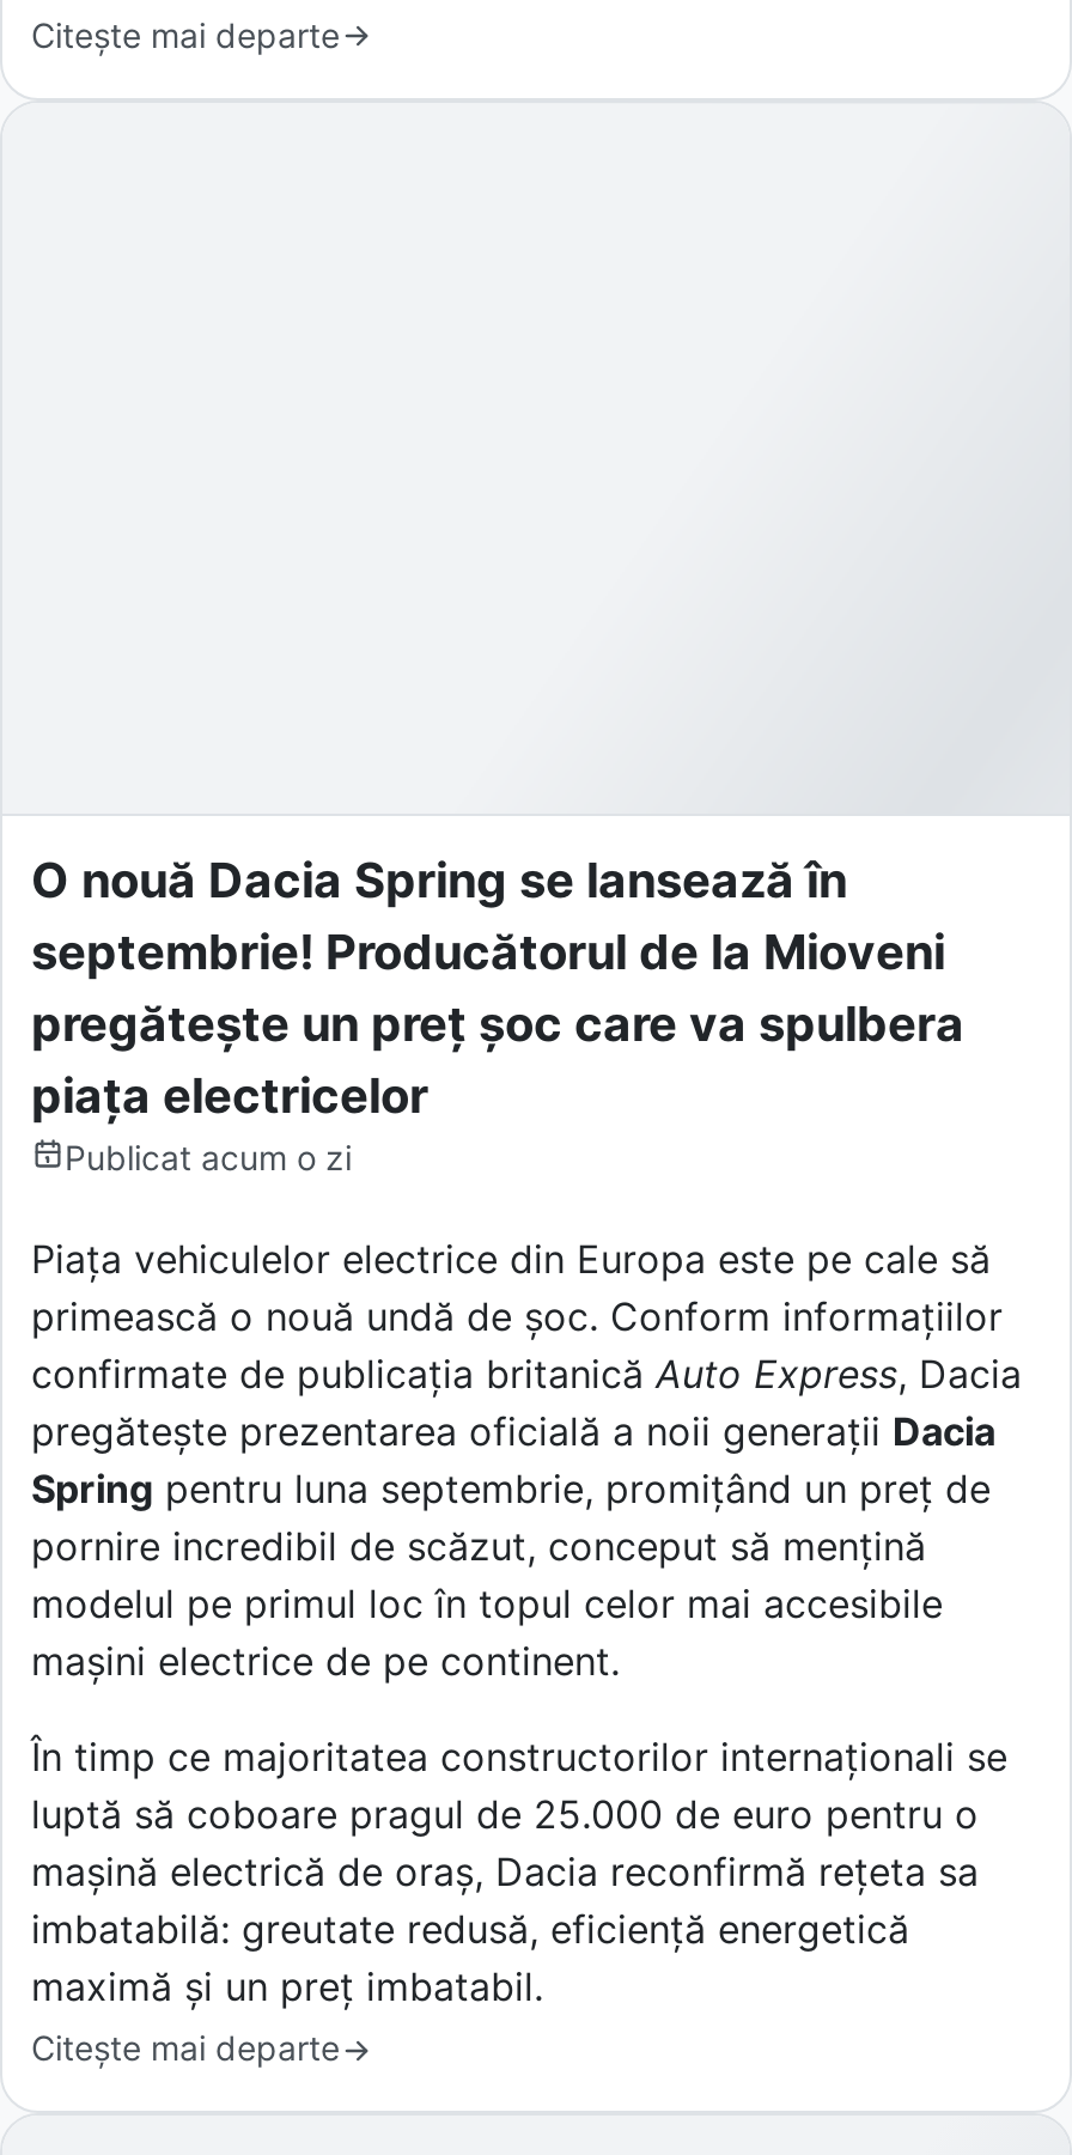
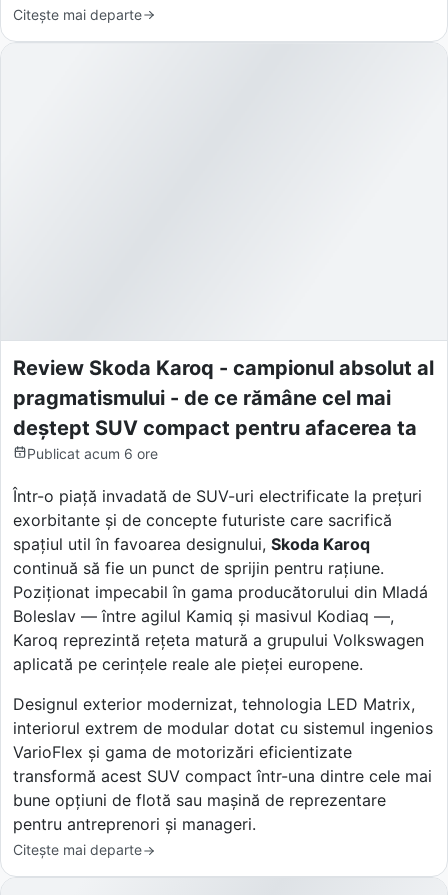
- O nouă Dacia Spring se lansează în
- septembrie! Producătorul de la Mioveni
- pregătește un preț șoc care va spulbera
- piața electricelor
- Publicat acum o zi
+ Review Skoda Karoq - campionul absolut al
+ pragmatismului - de ce rămâne cel mai
+ deștept SUV compact pentru afacerea ta
+ Publicat acum 6 ore

- Piața vehiculelor electrice din Europa este pe cale să
- primească o nouă undă de șoc. Conform informațiilor
- confirmate de publicația britanică Auto Express, Dacia
- pregătește prezentarea oficială a noii generații Dacia
- Spring pentru luna septembrie, promițând un preț de
- pornire incredibil de scăzut, conceput să mențină
- modelul pe primul loc în topul celor mai accesibile
- mașini electrice de pe continent.
+ Într-o piață invadată de SUV-uri electrificate la prețuri
+ exorbitante și de concepte futuriste care sacrifică
+ spațiul util în favoarea designului, Skoda Karoq
+ continuă să fie un punct de sprijin pentru rațiune.
+ Poziționat impecabil în gama producătorului din Mladá
+ Boleslav — între agilul Kamiq și masivul Kodiaq —,
+ Karoq reprezintă rețeta matură a grupului Volkswagen
+ aplicată pe cerințele reale ale pieței europene.

- În timp ce majoritatea constructorilor internaționali se
- luptă să coboare pragul de 25.000 de euro pentru o
- mașină electrică de oraș, Dacia reconfirmă rețeta sa
- imbatabilă: greutate redusă, eficiență energetică
- maximă și un preț imbatabil.
+ Designul exterior modernizat, tehnologia LED Matrix,
+ interiorul extrem de modular dotat cu sistemul ingenios
+ VarioFlex și gama de motorizări eficientizate
+ transformă acest SUV compact într-una dintre cele mai
+ bune opțiuni de flotă sau mașină de reprezentare
+ pentru antreprenori și manageri.
